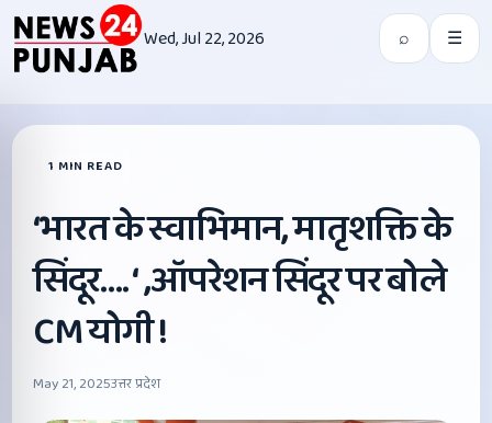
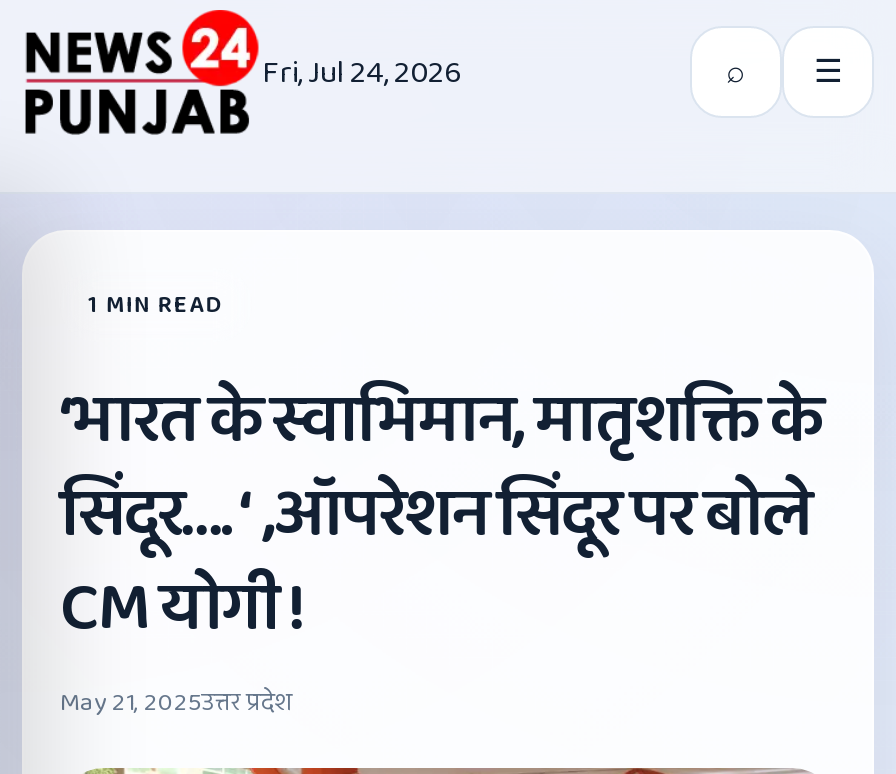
- Wed, Jul 22, 2026
+ Fri, Jul 24, 2026
